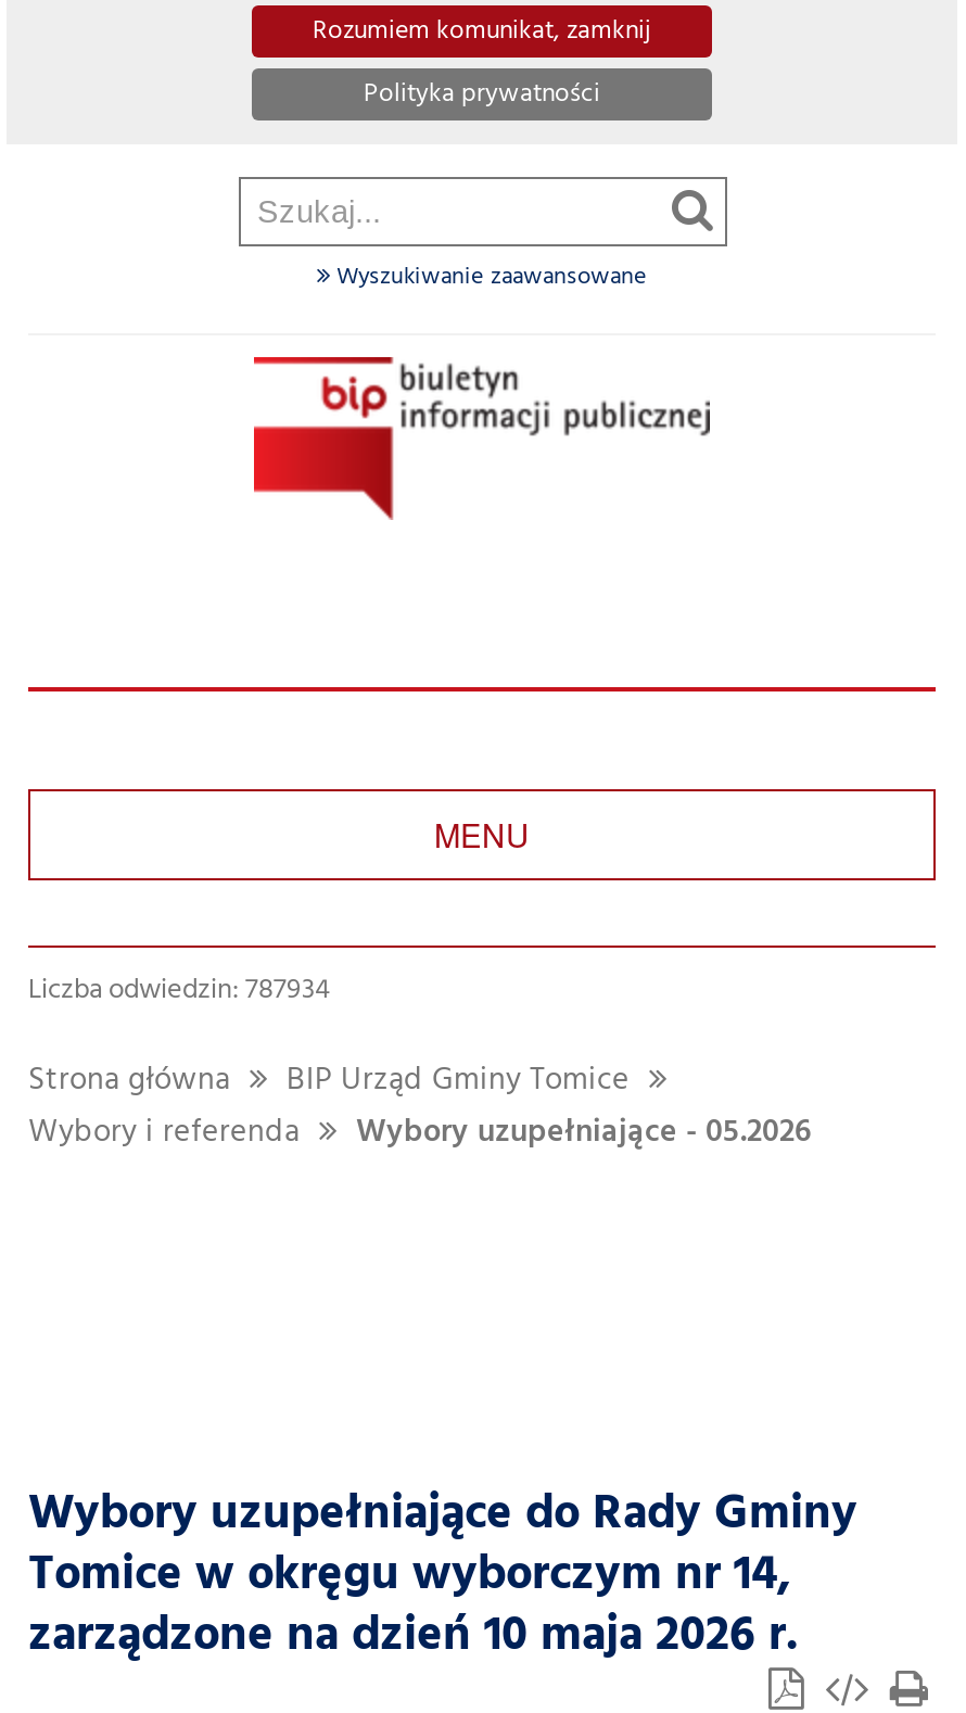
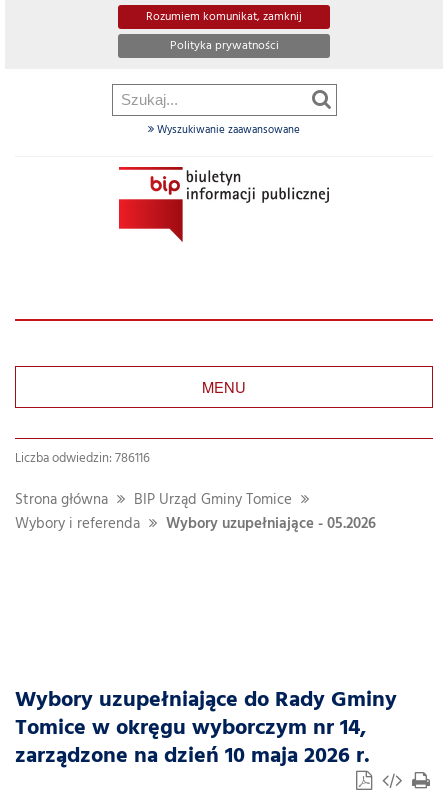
- Liczba odwiedzin: 787934
+ Liczba odwiedzin: 786116
